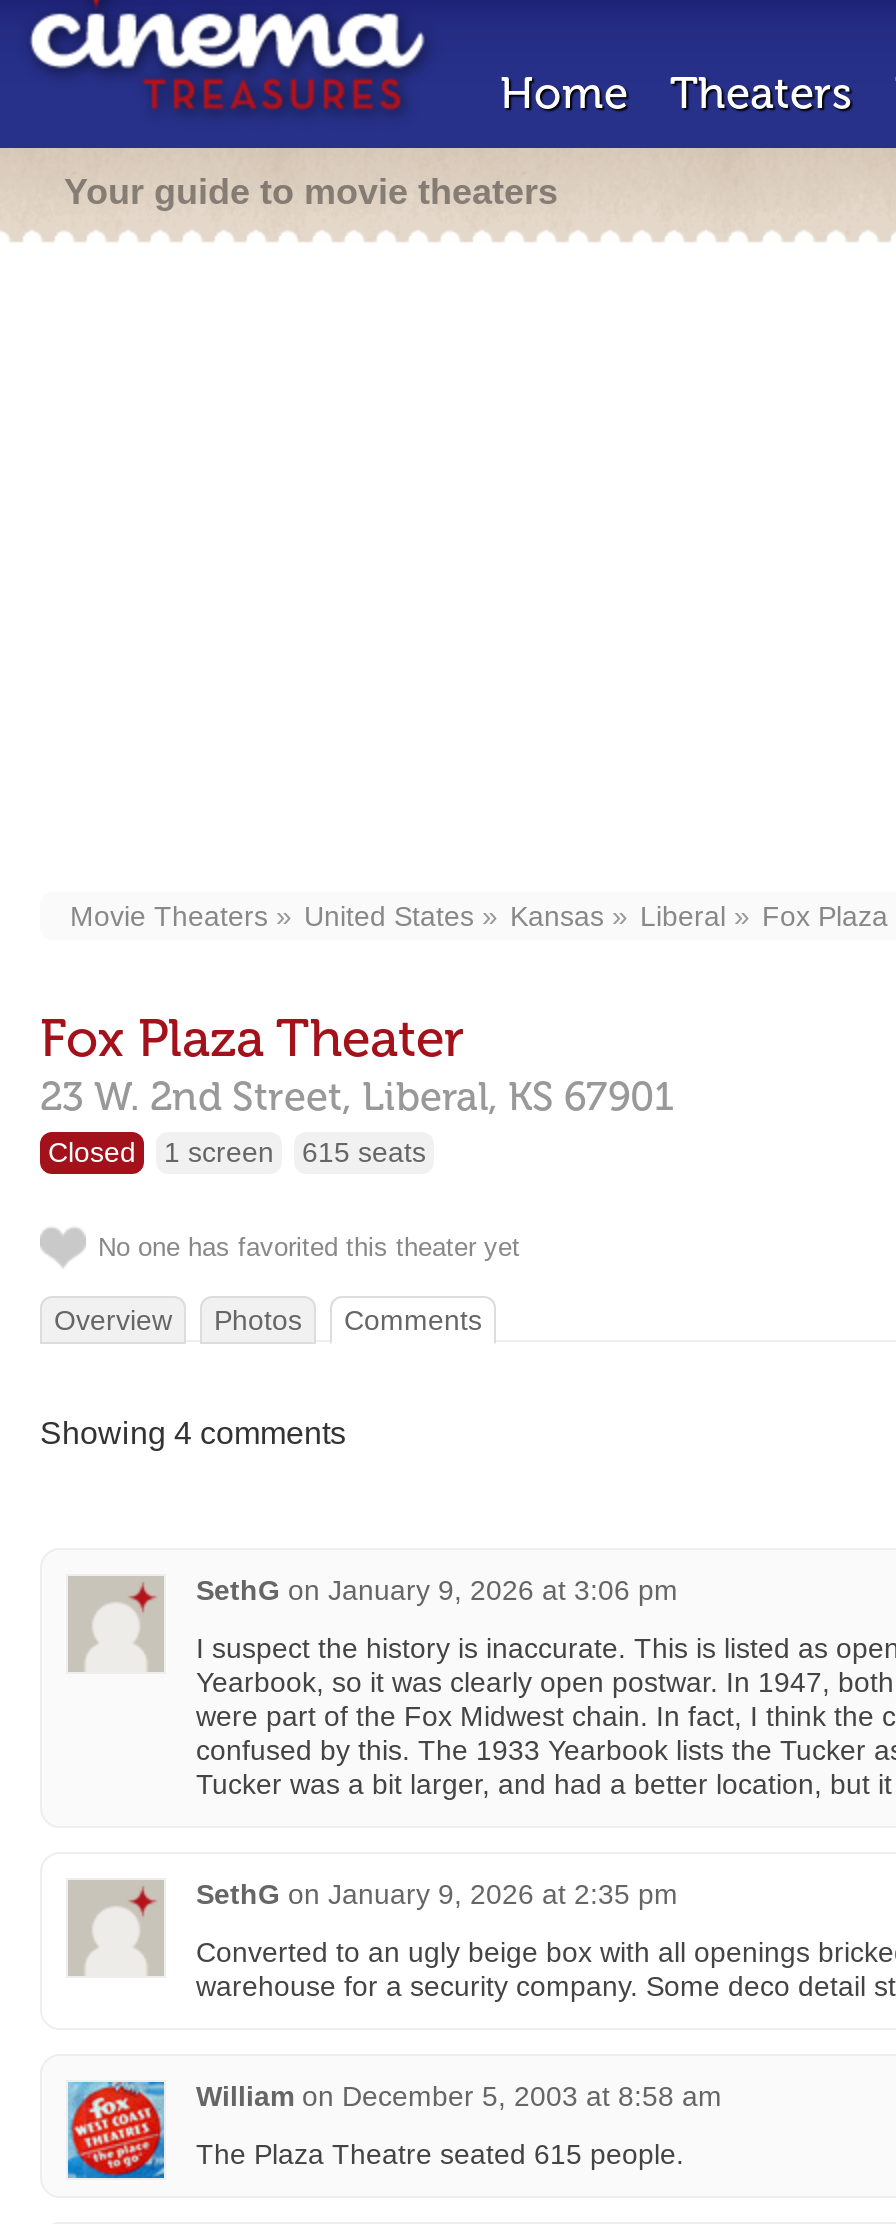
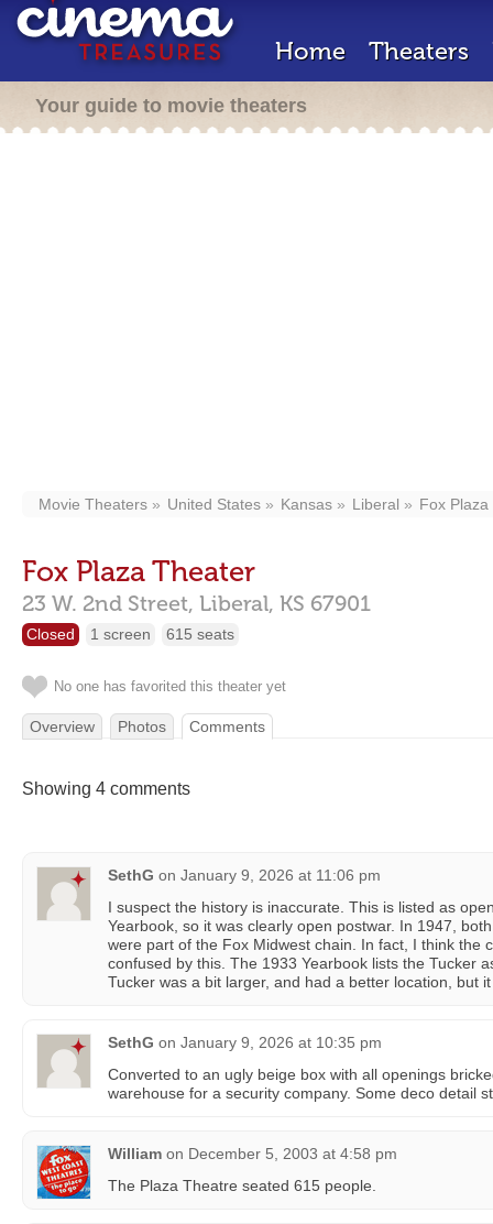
- SethG on January 9, 2026 at 3:06 pm
+ SethG on January 9, 2026 at 11:06 pm

- SethG on January 9, 2026 at 2:35 pm
+ SethG on January 9, 2026 at 10:35 pm

- William on December 5, 2003 at 8:58 am
+ William on December 5, 2003 at 4:58 pm
